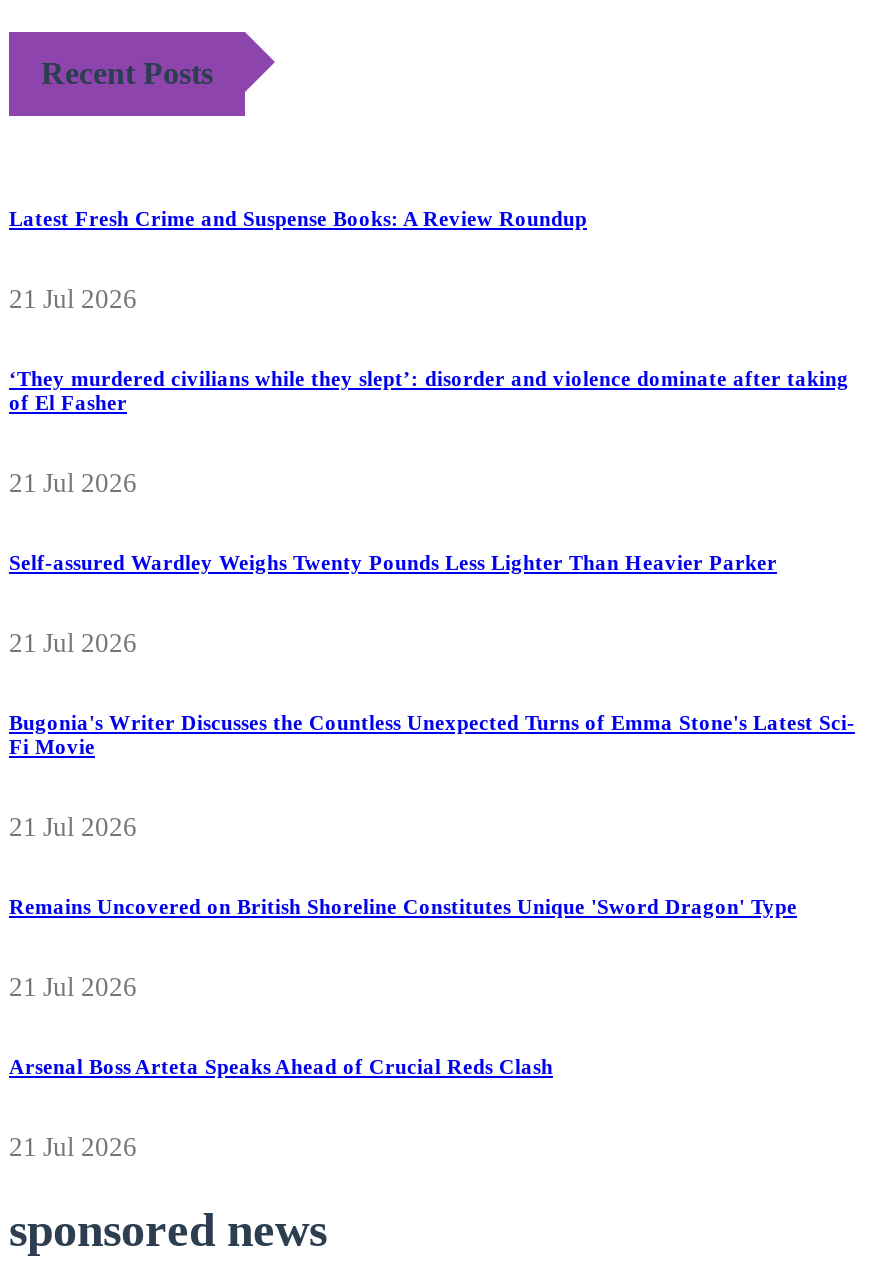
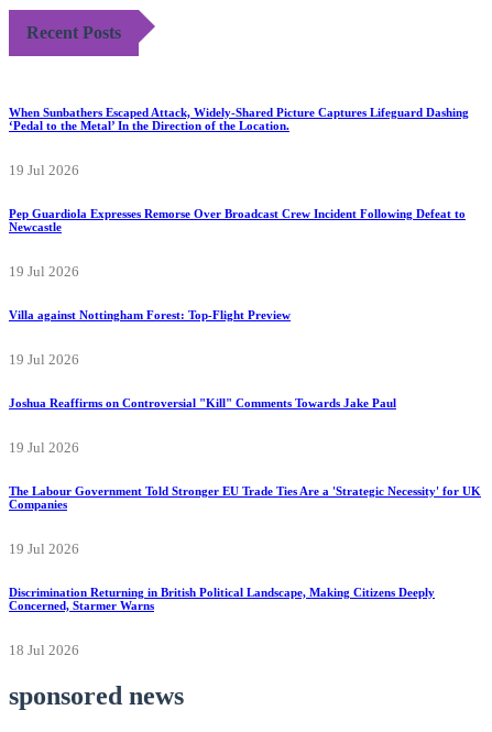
- Latest Fresh Crime and Suspense Books: A Review Roundup
+ When Sunbathers Escaped Attack, Widely-Shared Picture Captures Lifeguard Dashing
+ ‘Pedal to the Metal’ In the Direction of the Location.

- 21 Jul 2026
+ 19 Jul 2026

- ‘They murdered civilians while they slept’: disorder and violence dominate after taking
- of El Fasher
+ Pep Guardiola Expresses Remorse Over Broadcast Crew Incident Following Defeat to
+ Newcastle

- 21 Jul 2026
+ 19 Jul 2026

- Self-assured Wardley Weighs Twenty Pounds Less Lighter Than Heavier Parker
+ Villa against Nottingham Forest: Top-Flight Preview

- 21 Jul 2026
+ 19 Jul 2026

- Bugonia's Writer Discusses the Countless Unexpected Turns of Emma Stone's Latest Sci-
- Fi Movie
+ Joshua Reaffirms on Controversial "Kill" Comments Towards Jake Paul

- 21 Jul 2026
+ 19 Jul 2026

- Remains Uncovered on British Shoreline Constitutes Unique 'Sword Dragon' Type
+ The Labour Government Told Stronger EU Trade Ties Are a 'Strategic Necessity' for UK
+ Companies

- 21 Jul 2026
+ 19 Jul 2026

- Arsenal Boss Arteta Speaks Ahead of Crucial Reds Clash
+ Discrimination Returning in British Political Landscape, Making Citizens Deeply
+ Concerned, Starmer Warns

- 21 Jul 2026
+ 18 Jul 2026
